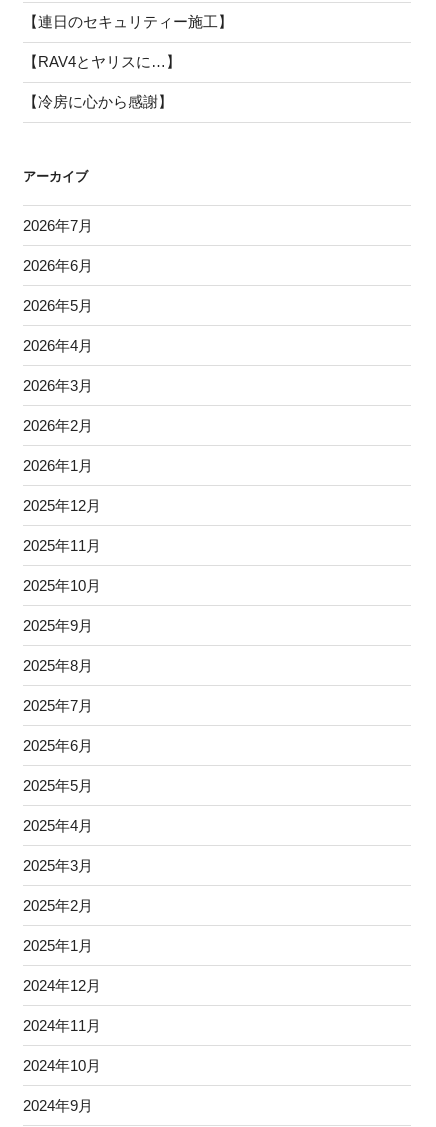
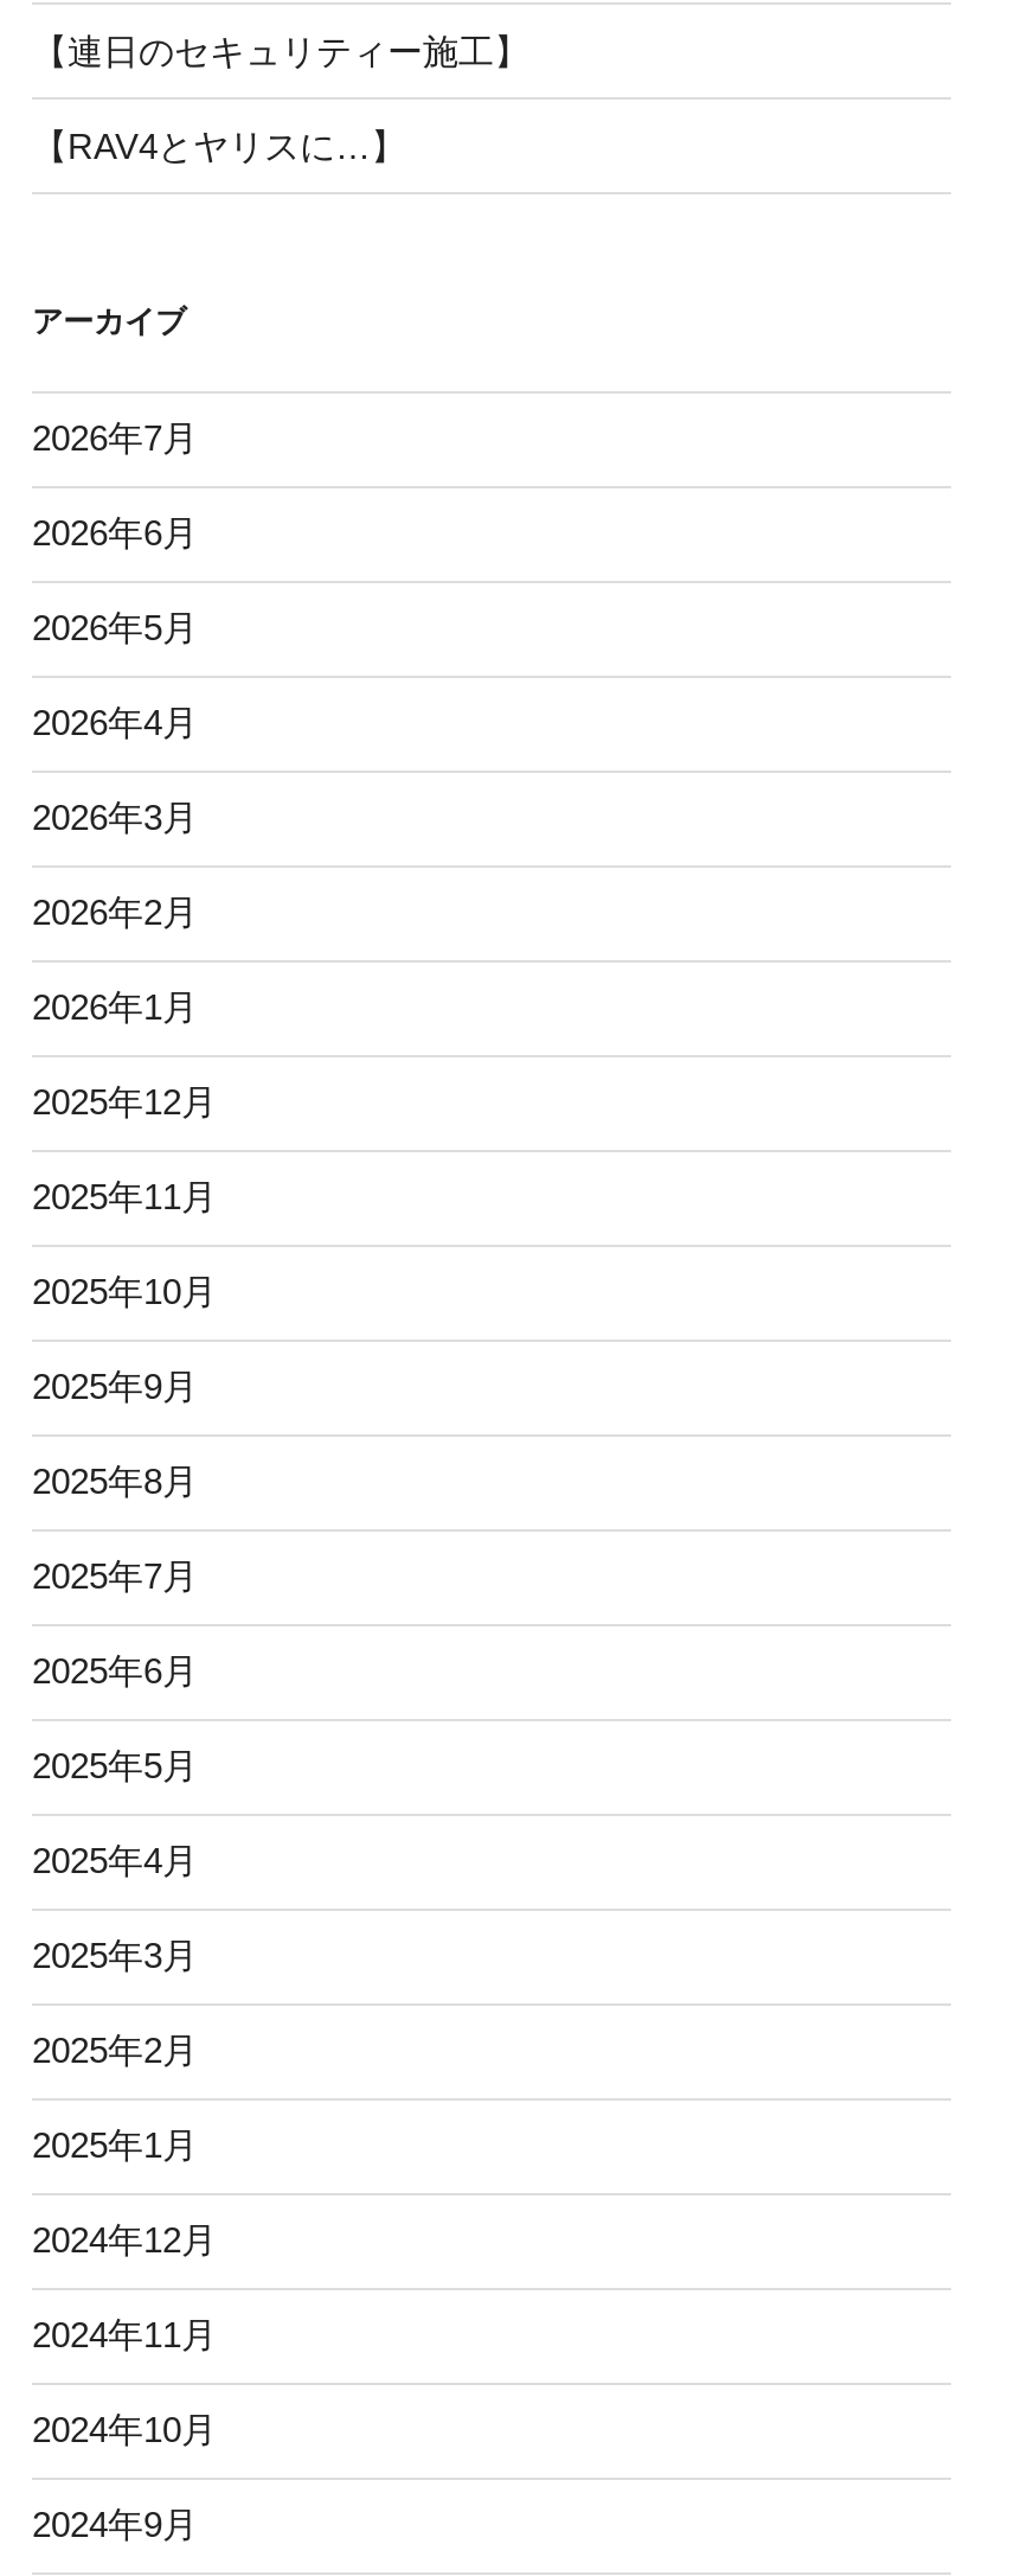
- 【冷房に心から感謝】
